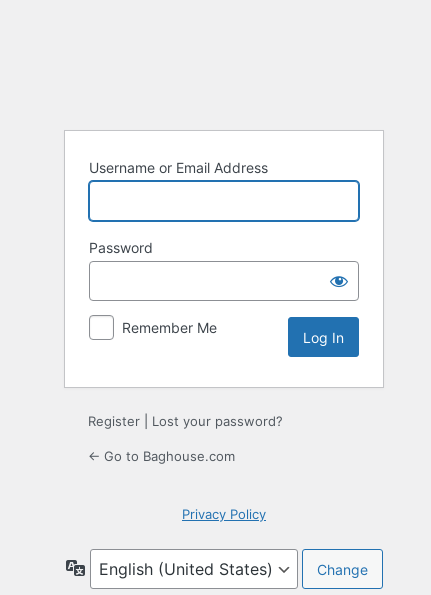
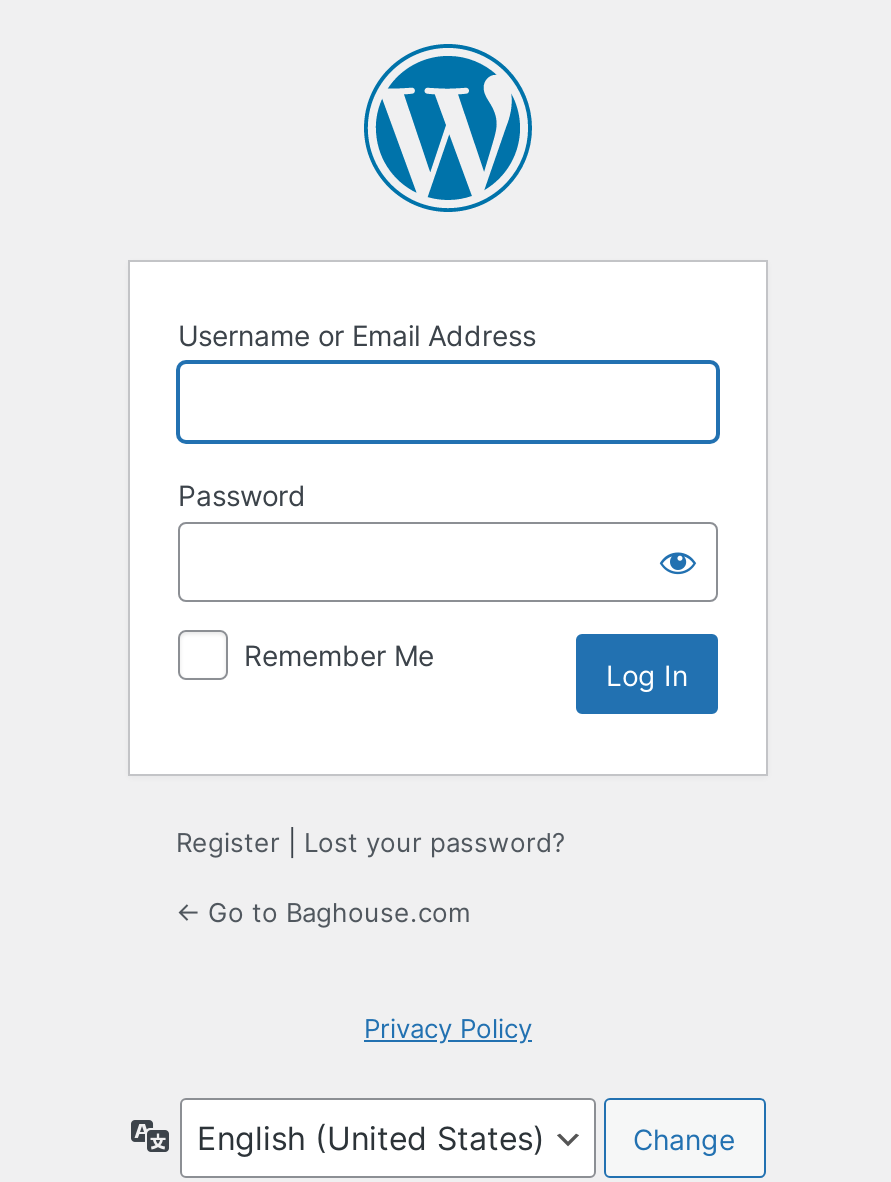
+ [image]
